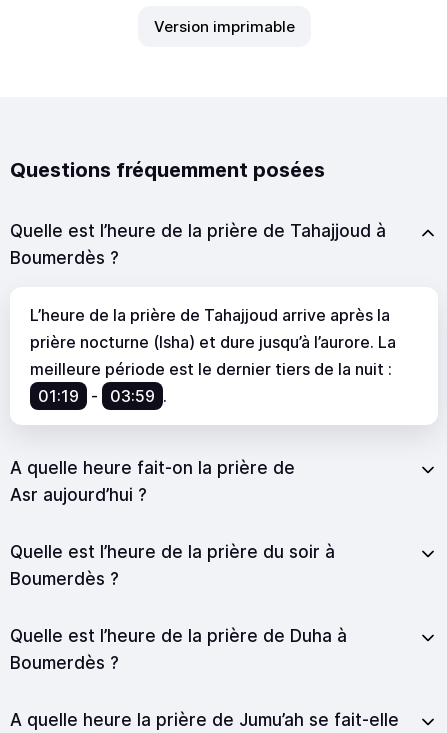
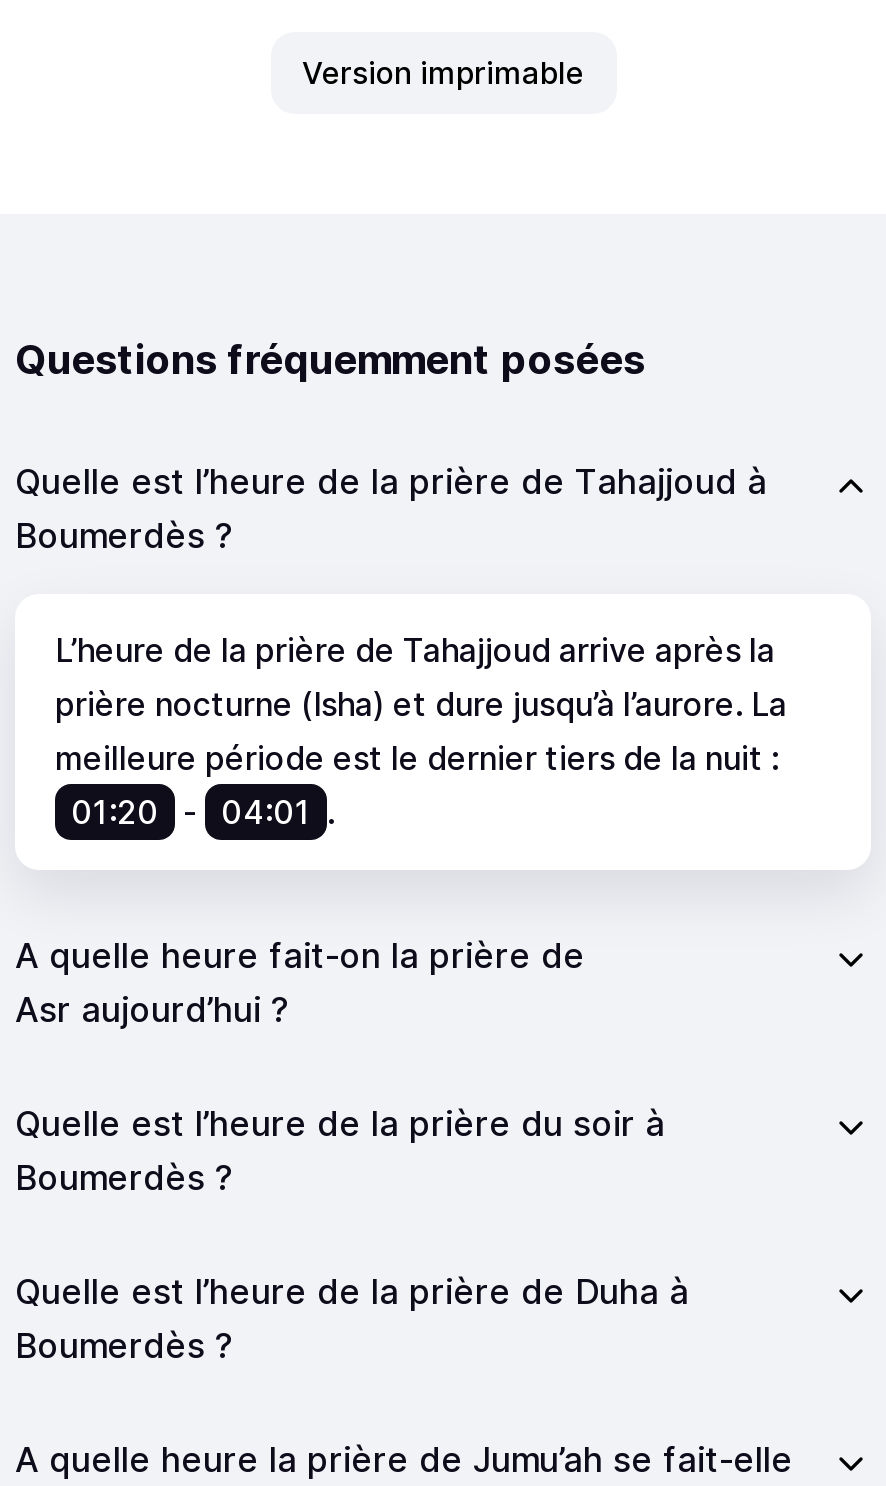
- 01:19 - 03:59 .
+ 01:20 - 04:01 .
